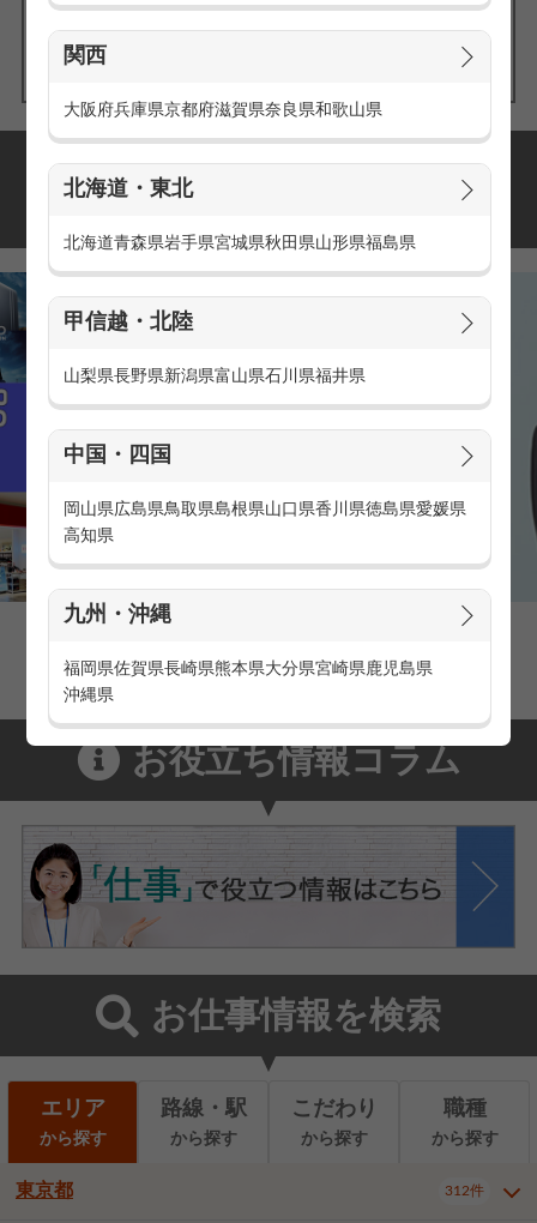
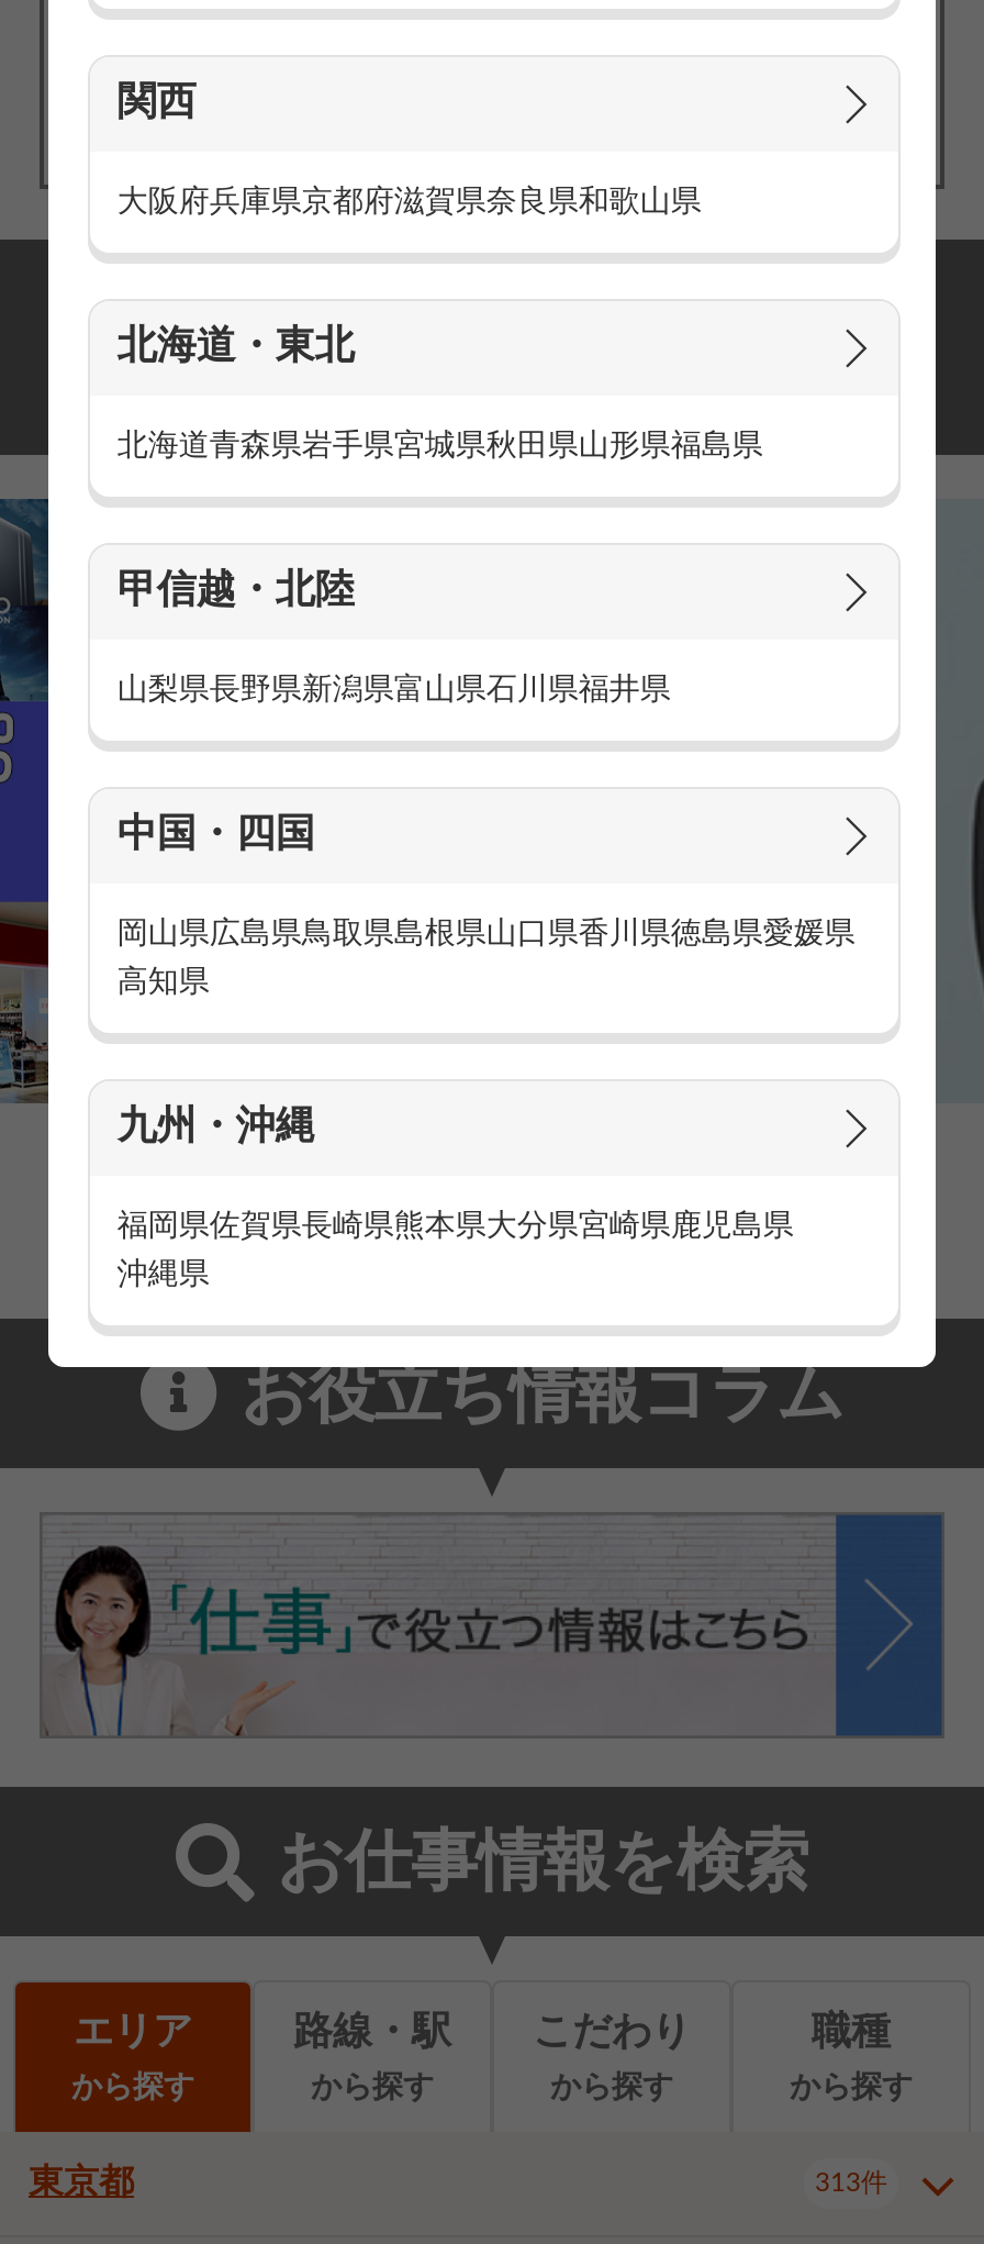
- 312件
+ 313件
